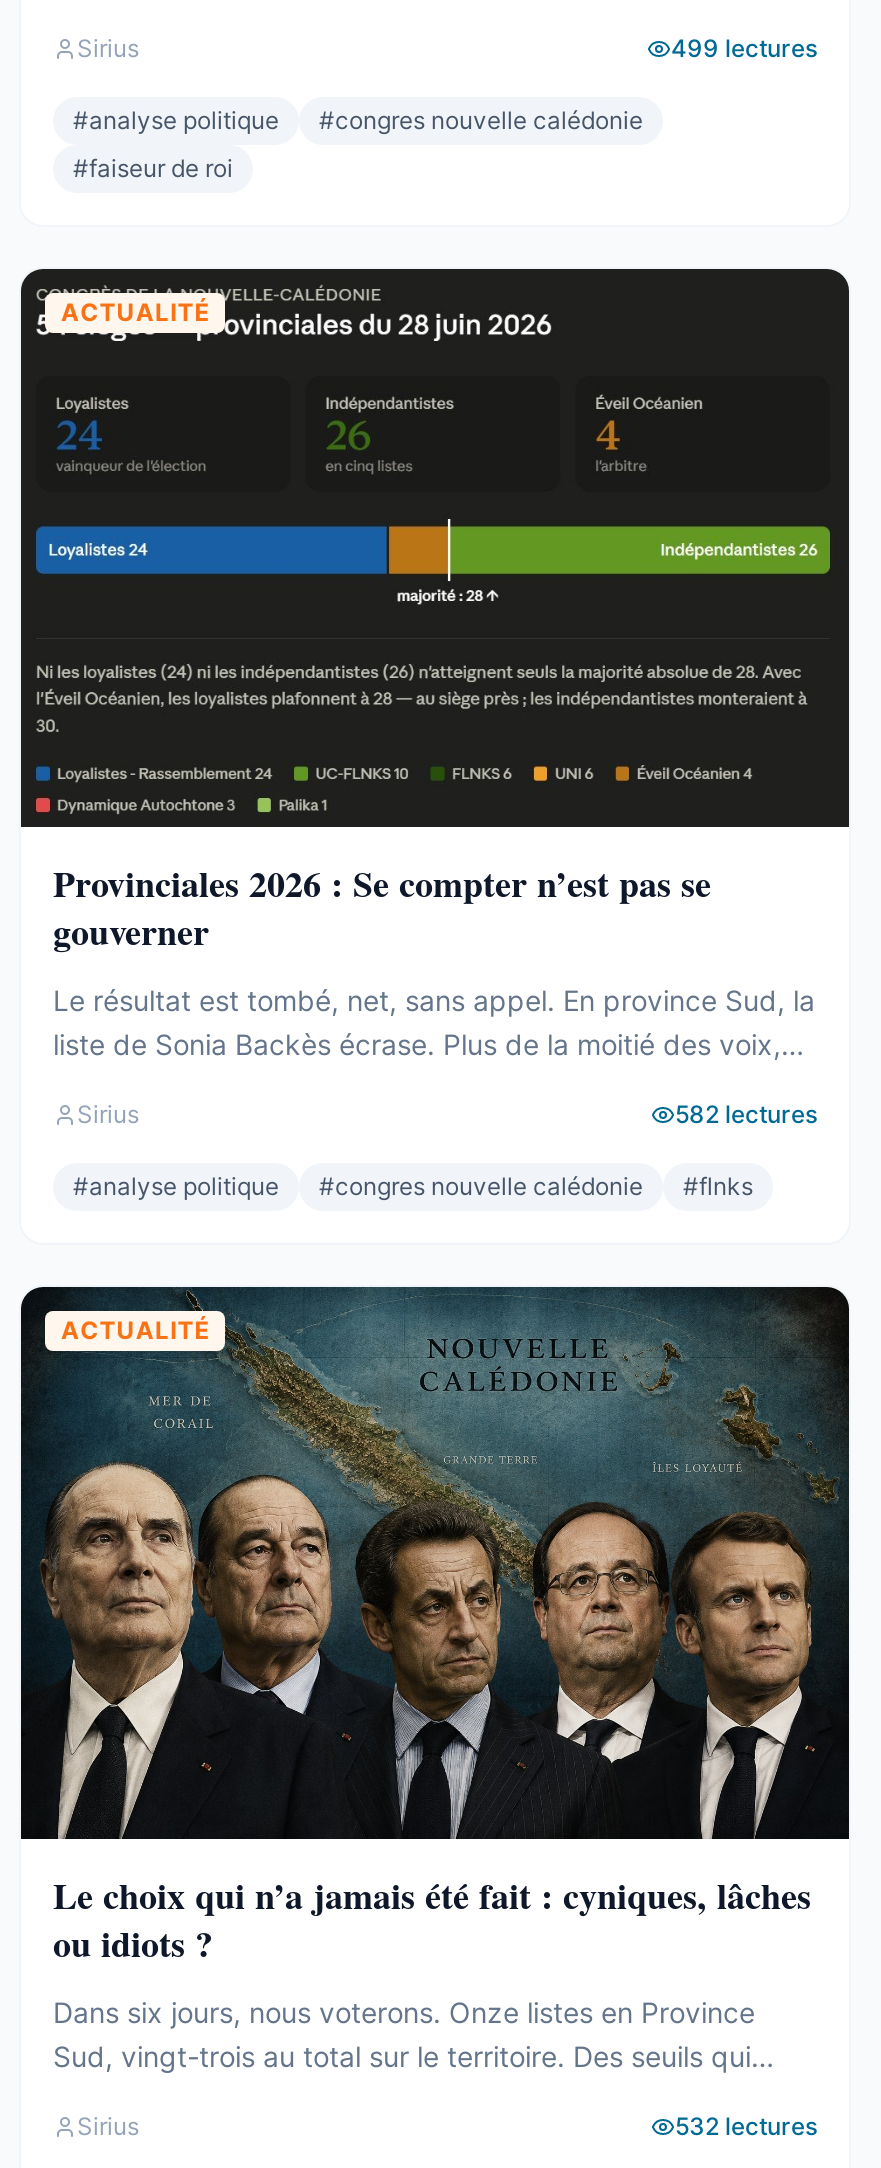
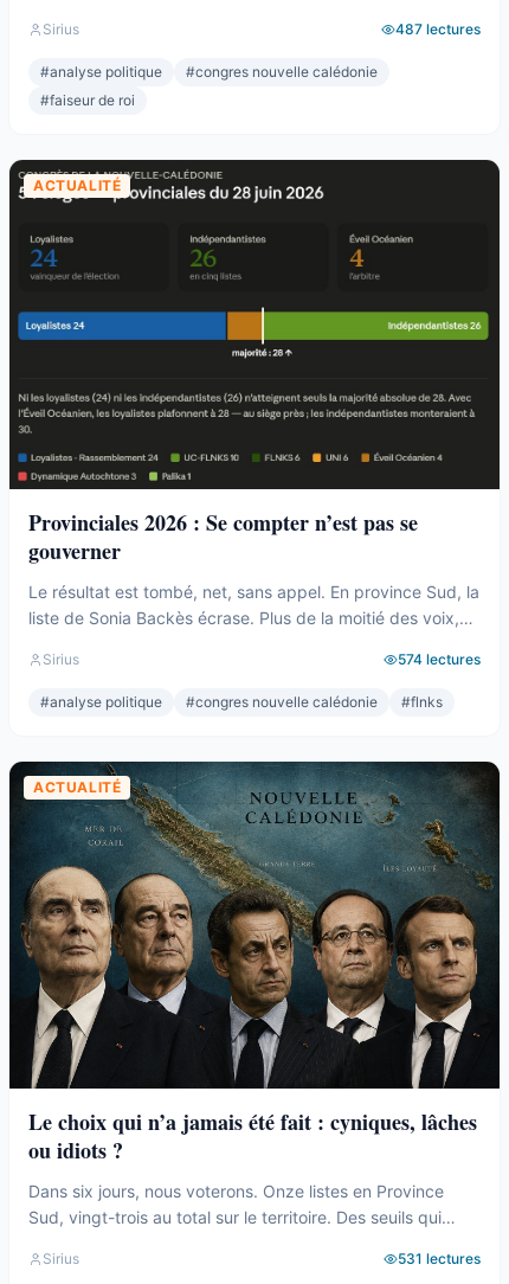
- 499 lectures
+ 487 lectures

- 582 lectures
+ 574 lectures

- 532 lectures
+ 531 lectures
